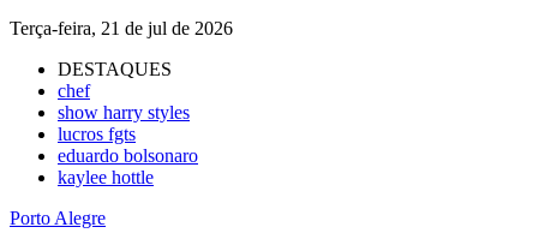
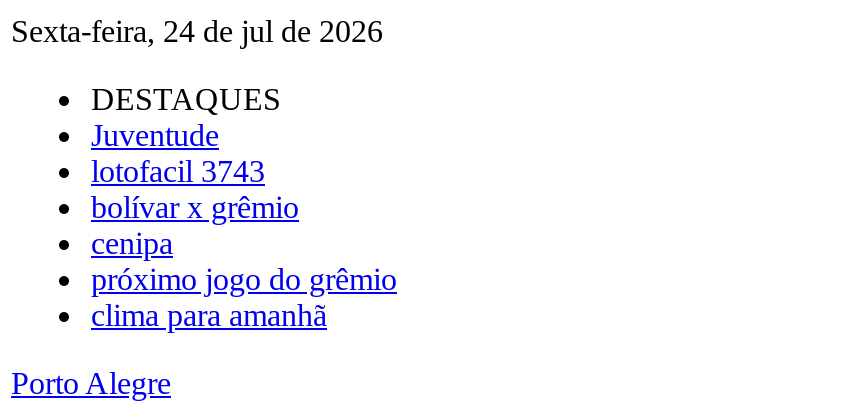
- Terça-feira, 21 de jul de 2026
+ Sexta-feira, 24 de jul de 2026

- chef
- show harry styles
- lucros fgts
- eduardo bolsonaro
- kaylee hottle
+ Juventude
+ lotofacil 3743
+ bolívar x grêmio
+ cenipa
+ próximo jogo do grêmio
+ clima para amanhã
